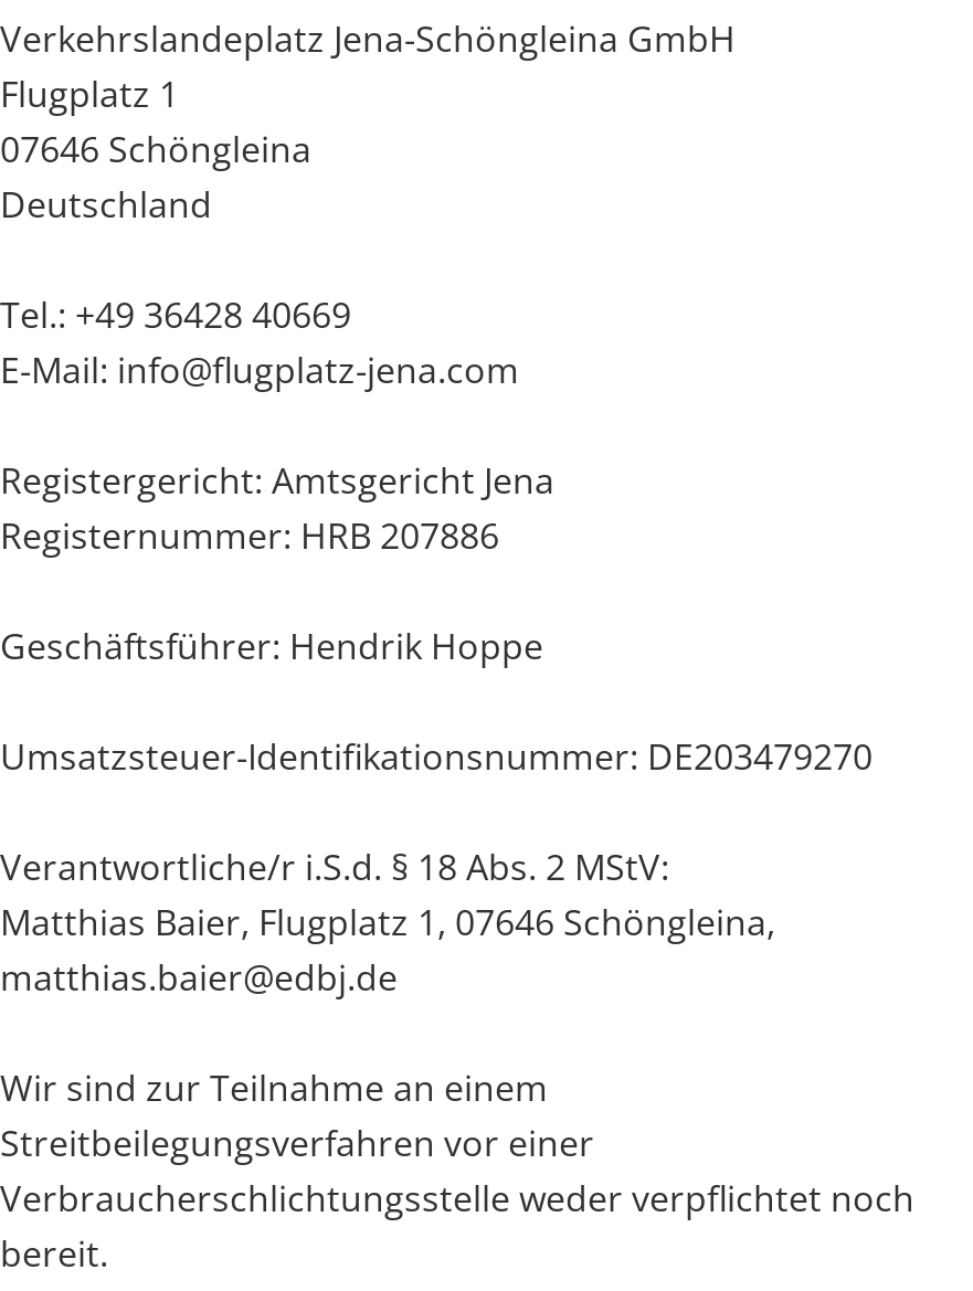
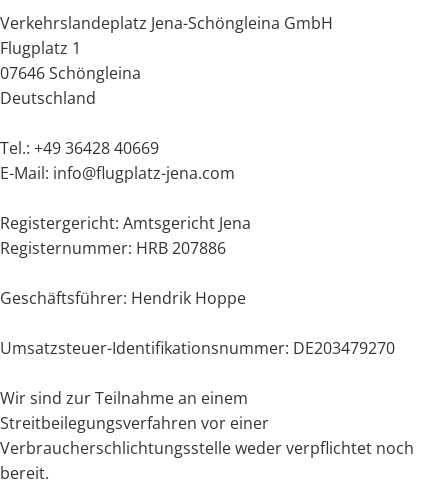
- Verantwortliche/r i.S.d. § 18 Abs. 2 MStV:
- Matthias Baier, Flugplatz 1, 07646 Schöngleina,
- matthias.baier@edbj.de
